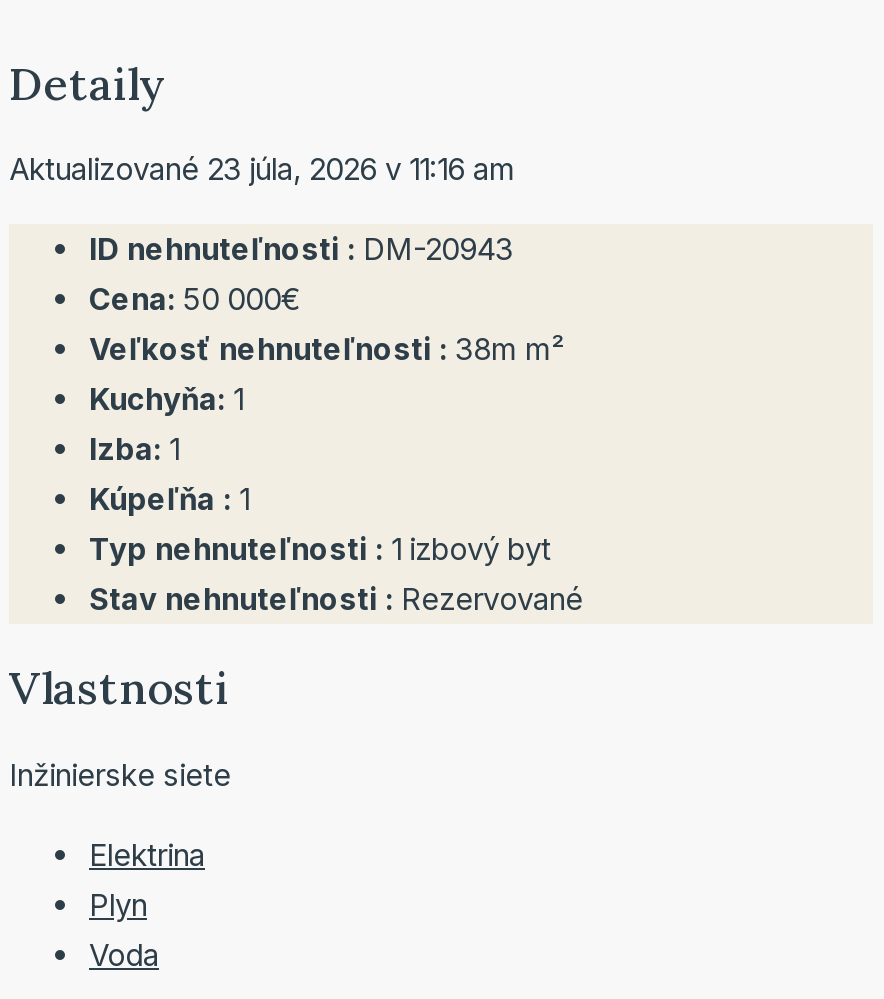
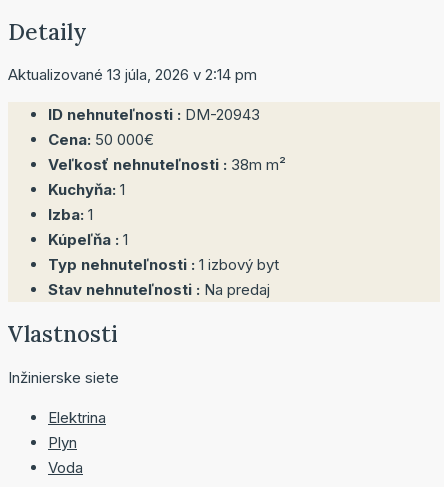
- Aktualizované 23 júla, 2026 v 11:16 am
+ Aktualizované 13 júla, 2026 v 2:14 pm

- Stav nehnuteľnosti : Rezervované
+ Stav nehnuteľnosti : Na predaj
